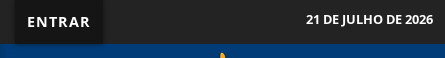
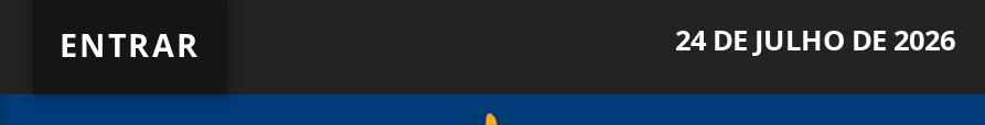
- 21 DE JULHO DE 2026
+ 24 DE JULHO DE 2026
